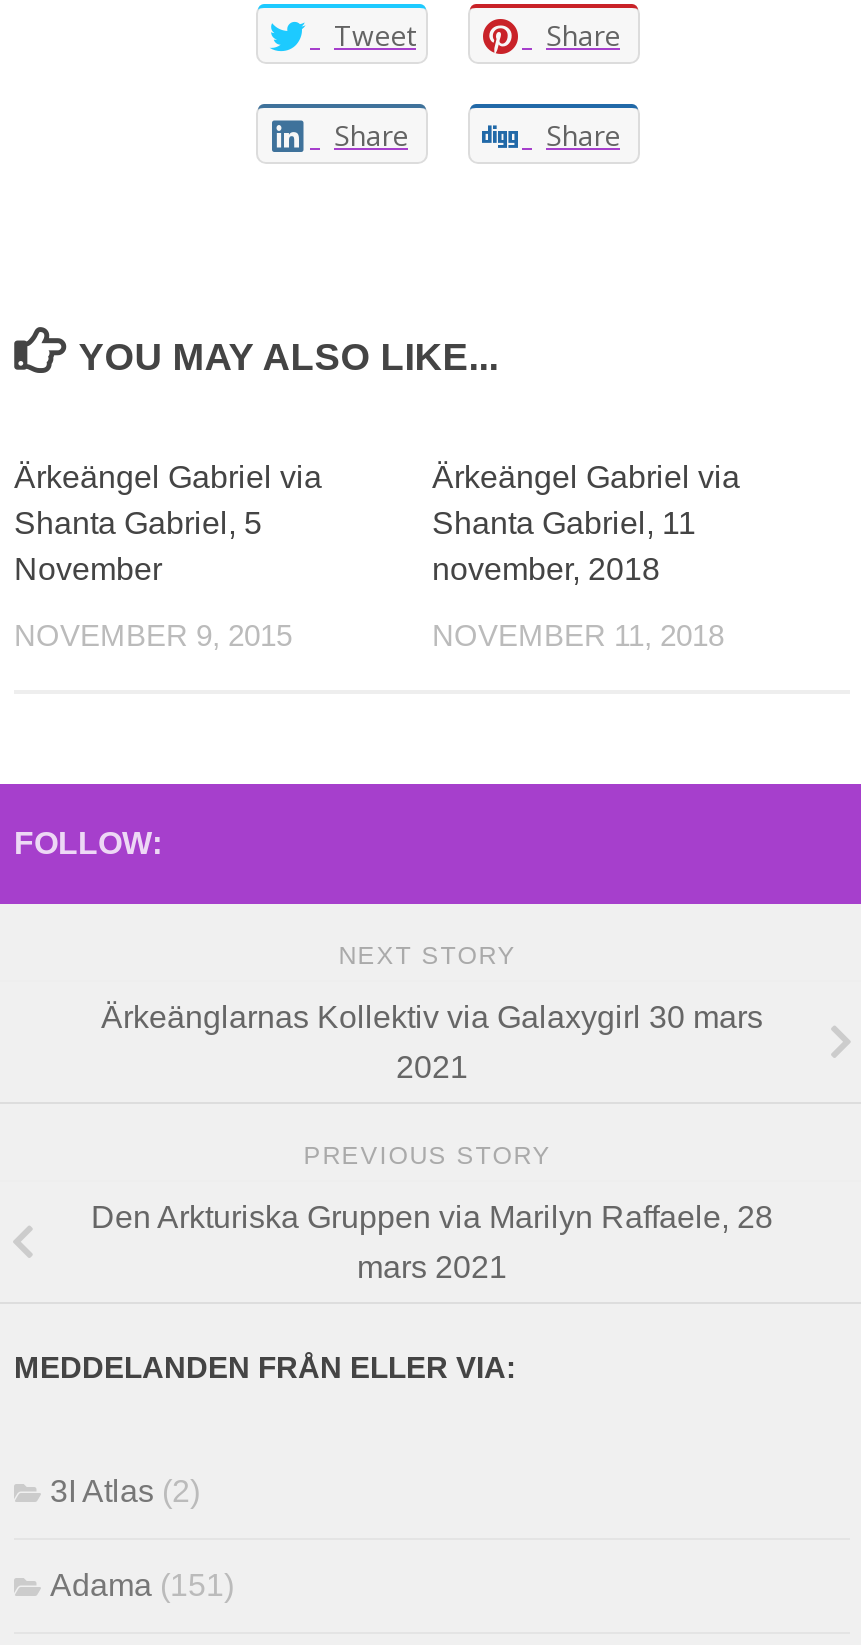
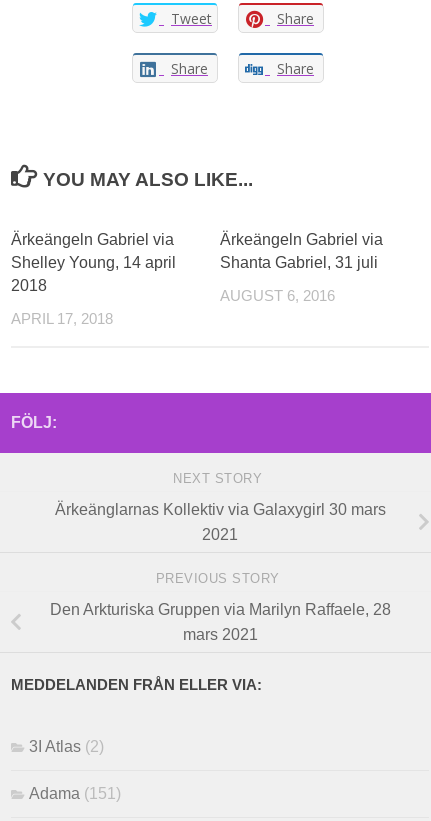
- Ärkeängel Gabriel via
- Shanta Gabriel, 5
- November
+ Ärkeängeln Gabriel via
+ Shelley Young, 14 april
+ 2018

- Ärkeängel Gabriel via
- Shanta Gabriel, 11
- november, 2018
+ Ärkeängeln Gabriel via
+ Shanta Gabriel, 31 juli

- NOVEMBER 9, 2015
+ APRIL 17, 2018

- NOVEMBER 11, 2018
+ AUGUST 6, 2016

- FOLLOW:
+ FÖLJ:
